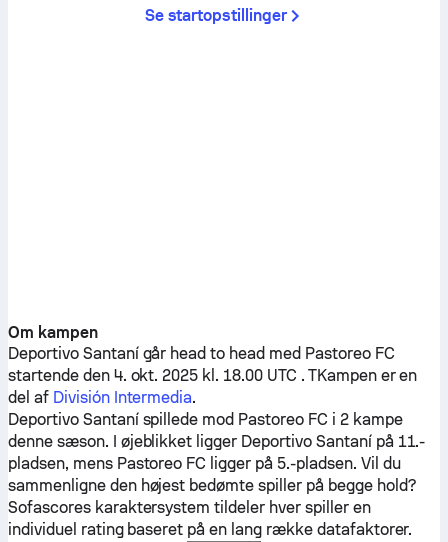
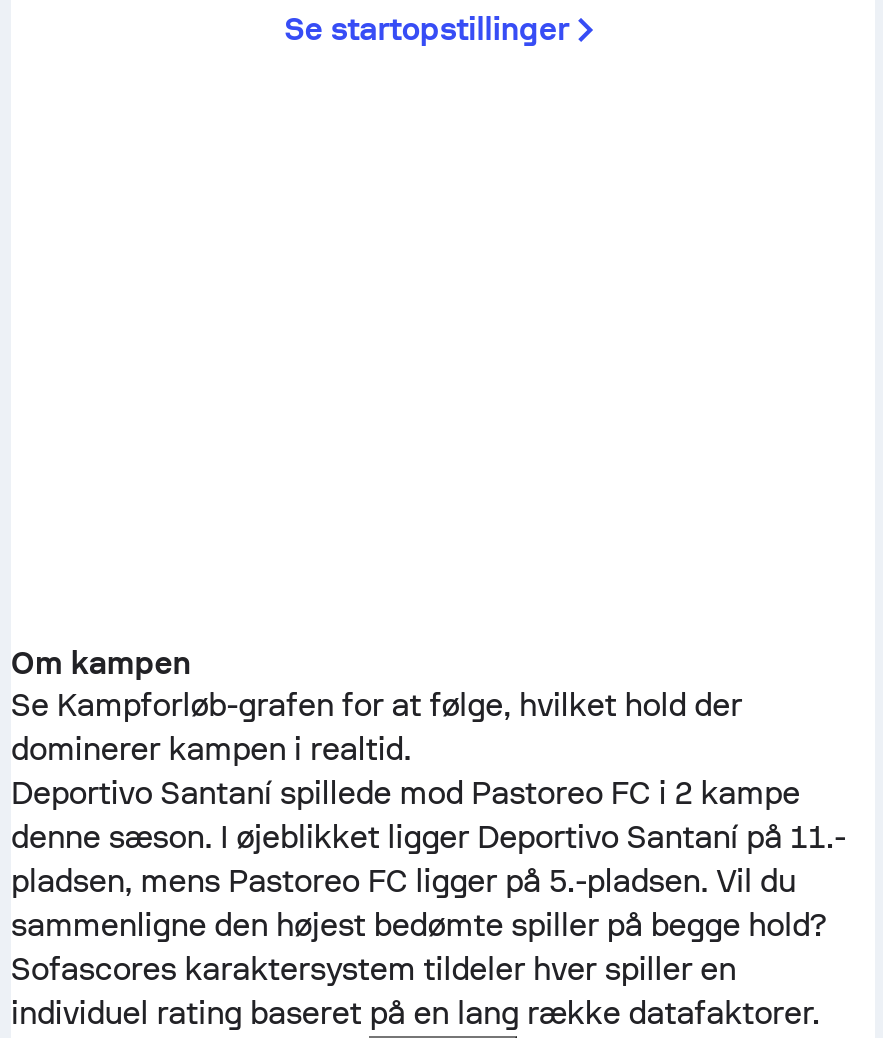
- Deportivo Santaní går head to head med Pastoreo FC
- startende den 4. okt. 2025 kl. 18.00 UTC . TKampen er en
- del af División Intermedia.
+ Se Kampforløb-grafen for at følge, hvilket hold der
+ dominerer kampen i realtid.
